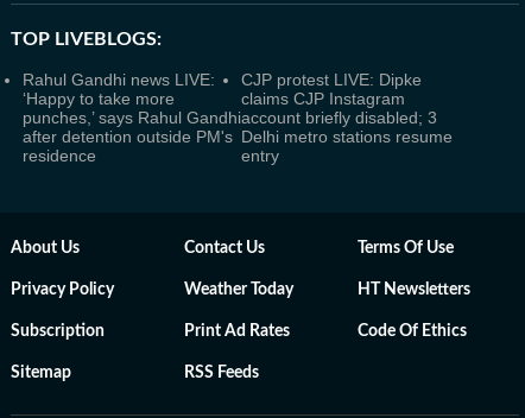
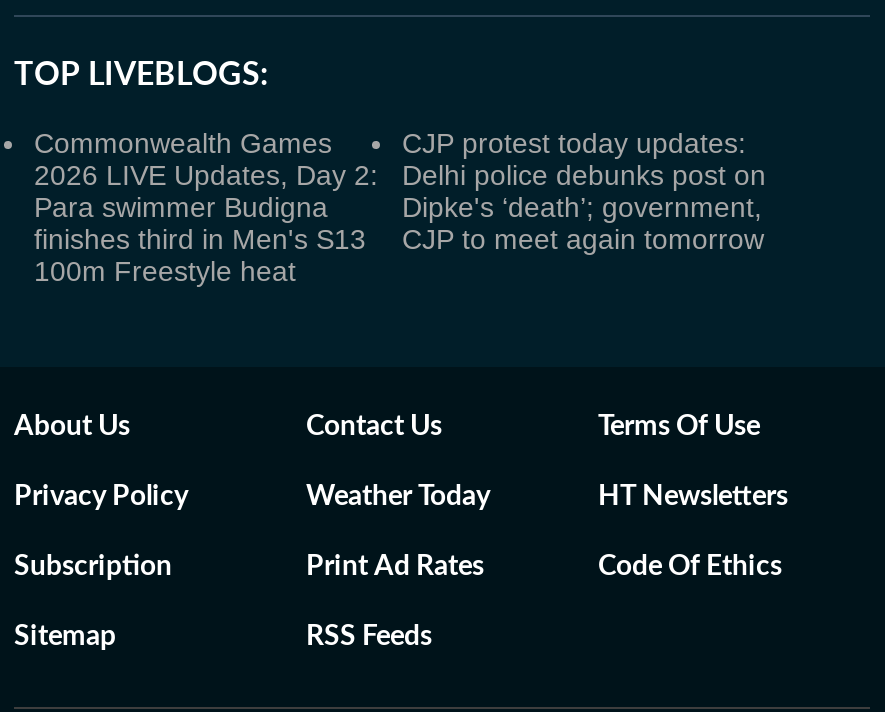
- Rahul Gandhi news LIVE:
- ‘Happy to take more
- punches,’ says Rahul Gandhi
- after detention outside PM's
- residence
+ Commonwealth Games
+ 2026 LIVE Updates, Day 2:
+ Para swimmer Budigna
+ finishes third in Men's S13
+ 100m Freestyle heat

- CJP protest LIVE: Dipke
- claims CJP Instagram
- account briefly disabled; 3
- Delhi metro stations resume
- entry
+ CJP protest today updates:
+ Delhi police debunks post on
+ Dipke's ‘death’; government,
+ CJP to meet again tomorrow
